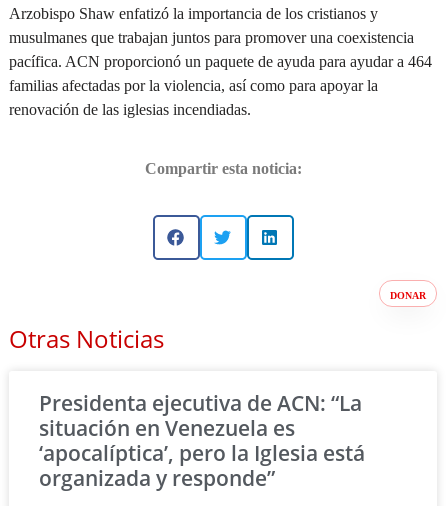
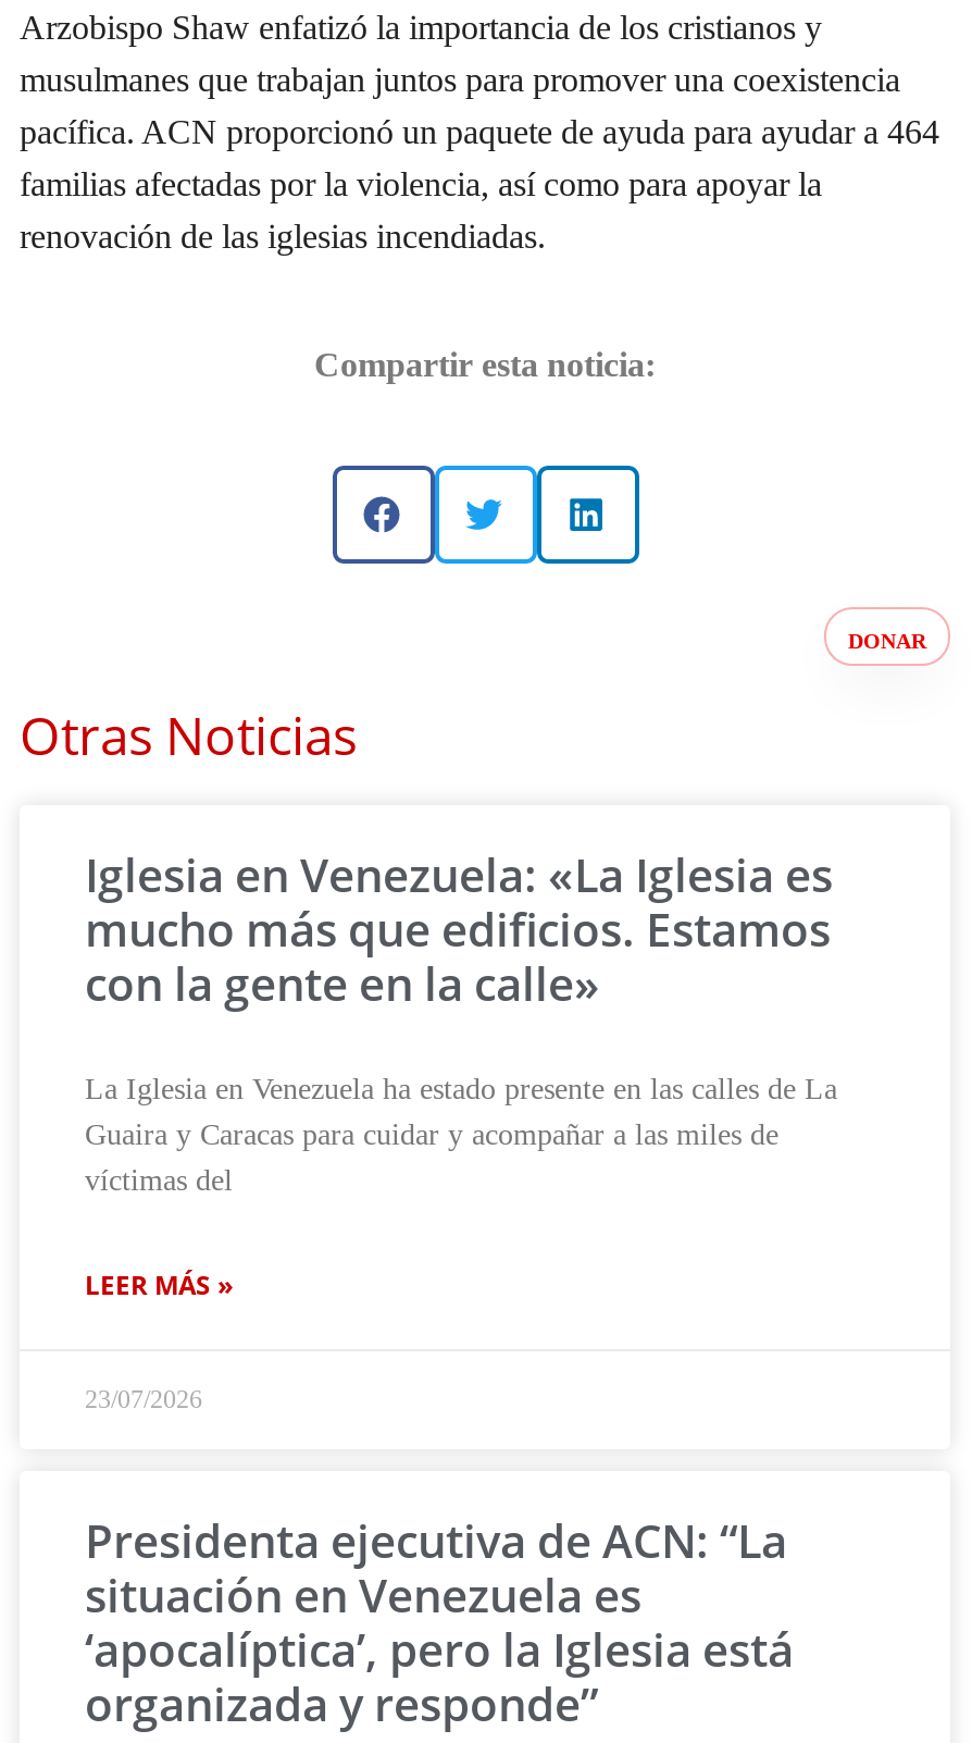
+ Iglesia en Venezuela: «La Iglesia es
+ mucho más que edificios. Estamos
+ con la gente en la calle»
+ La Iglesia en Venezuela ha estado presente en las calles de La
+ Guaira y Caracas para cuidar y acompañar a las miles de
+ víctimas del
+ LEER MÁS »
+ 23/07/2026
